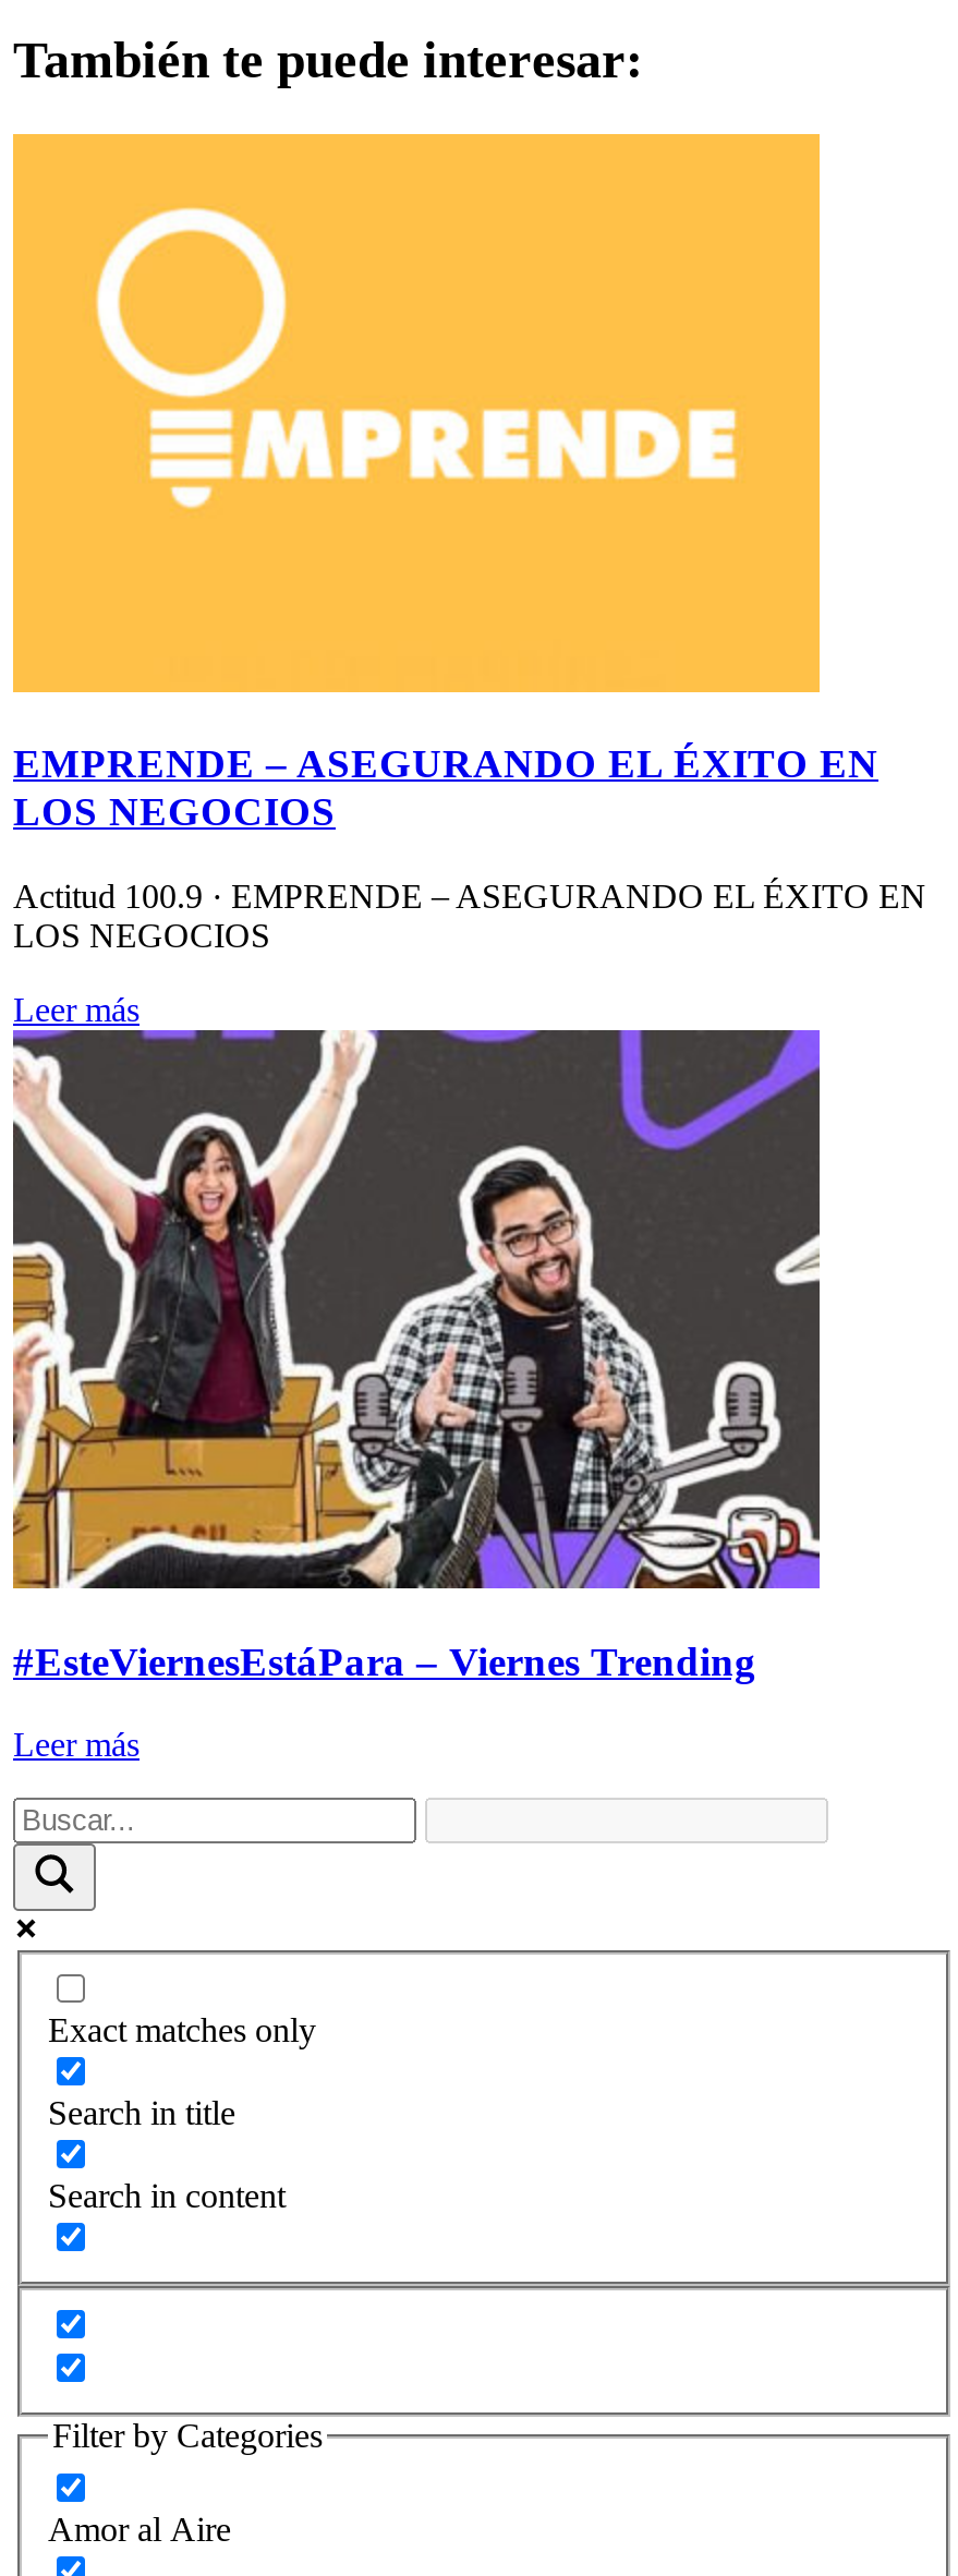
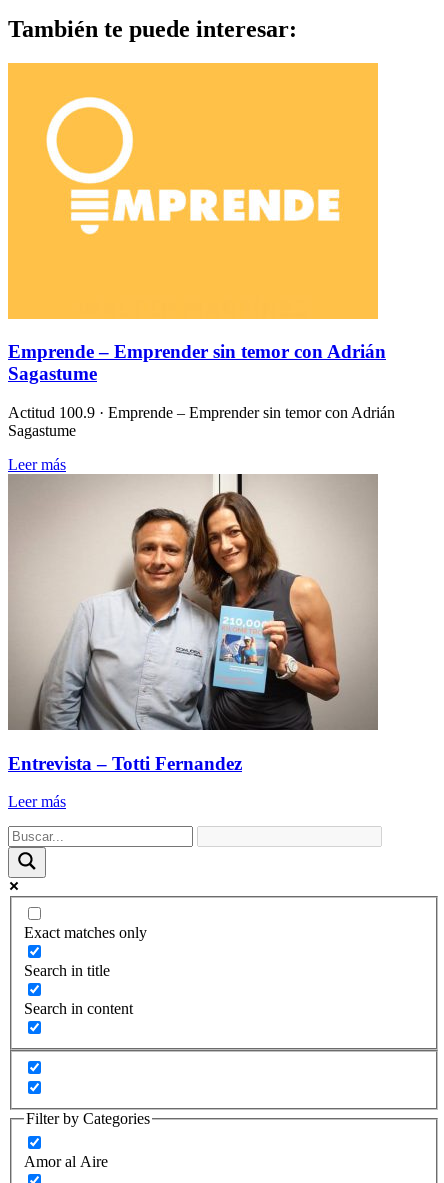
- EMPRENDE – ASEGURANDO EL ÉXITO EN
- LOS NEGOCIOS
+ Emprende – Emprender sin temor con Adrián
+ Sagastume

- Actitud 100.9 · EMPRENDE – ASEGURANDO EL ÉXITO EN
- LOS NEGOCIOS
+ Actitud 100.9 · Emprende – Emprender sin temor con Adrián
+ Sagastume

- [image]
- #EsteViernesEstáPara – Viernes Trending
+ [image]
+ Entrevista – Totti Fernandez
